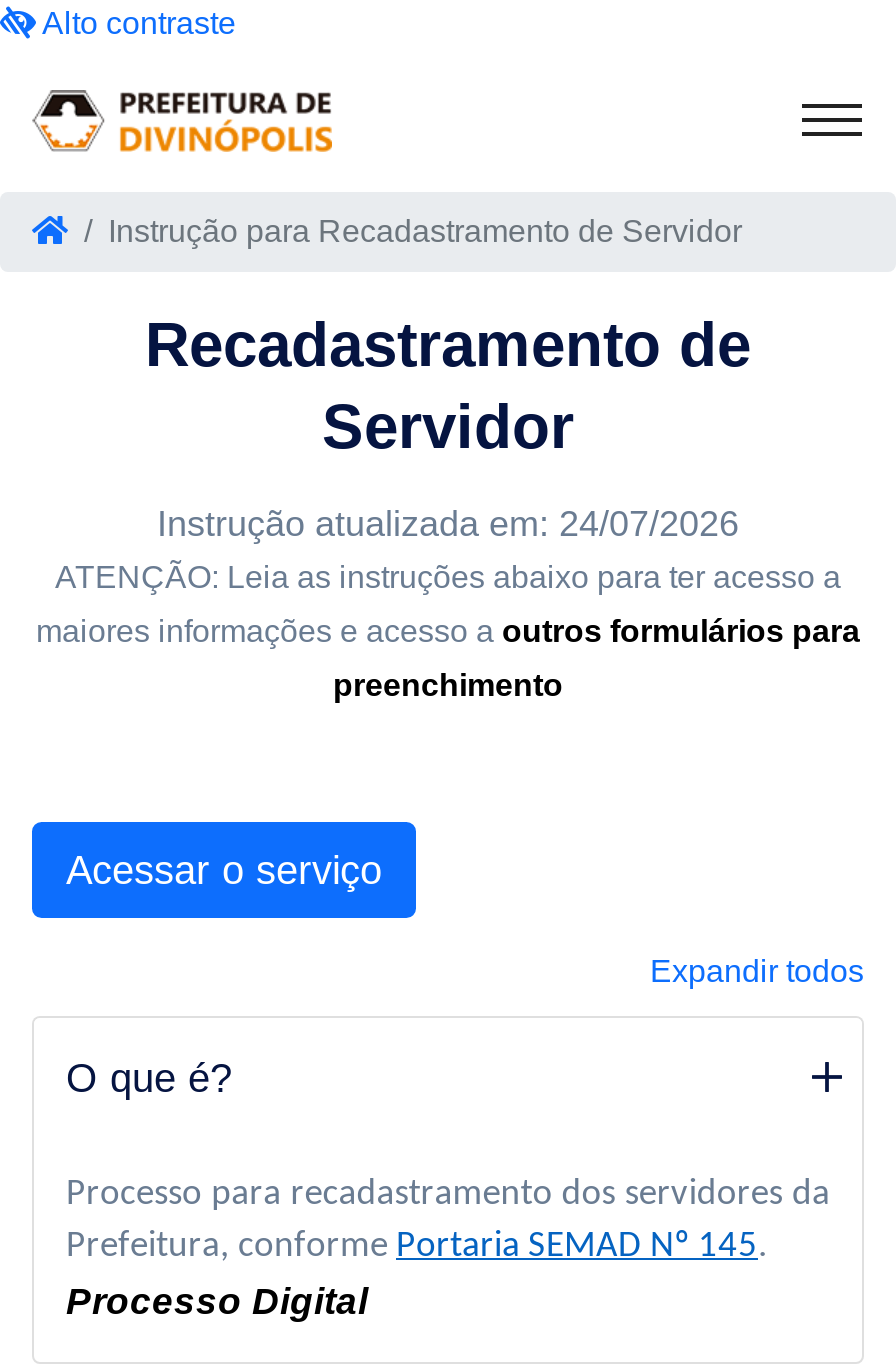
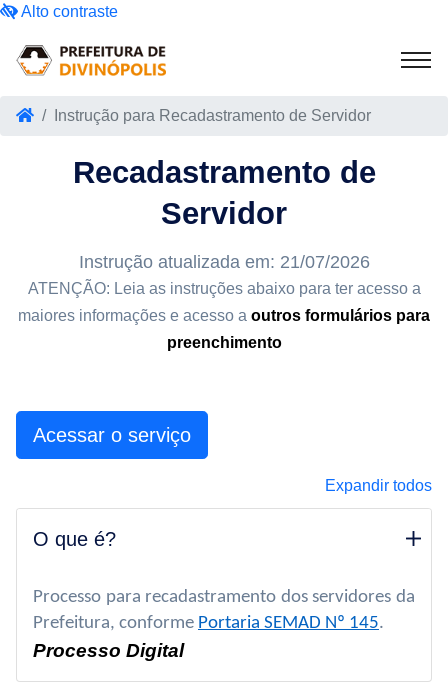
- Instrução atualizada em: 24/07/2026
+ Instrução atualizada em: 21/07/2026
